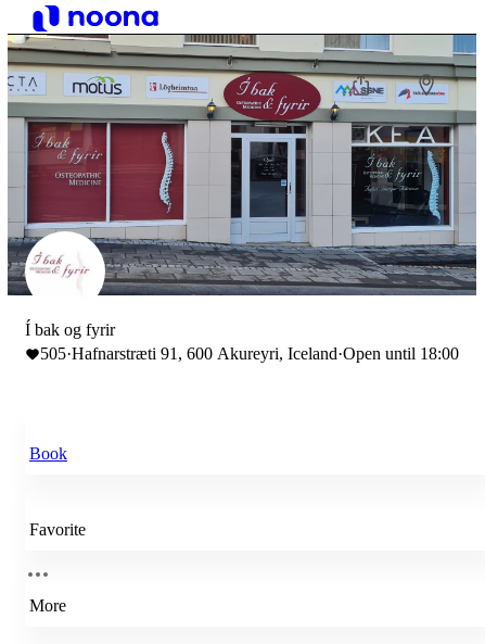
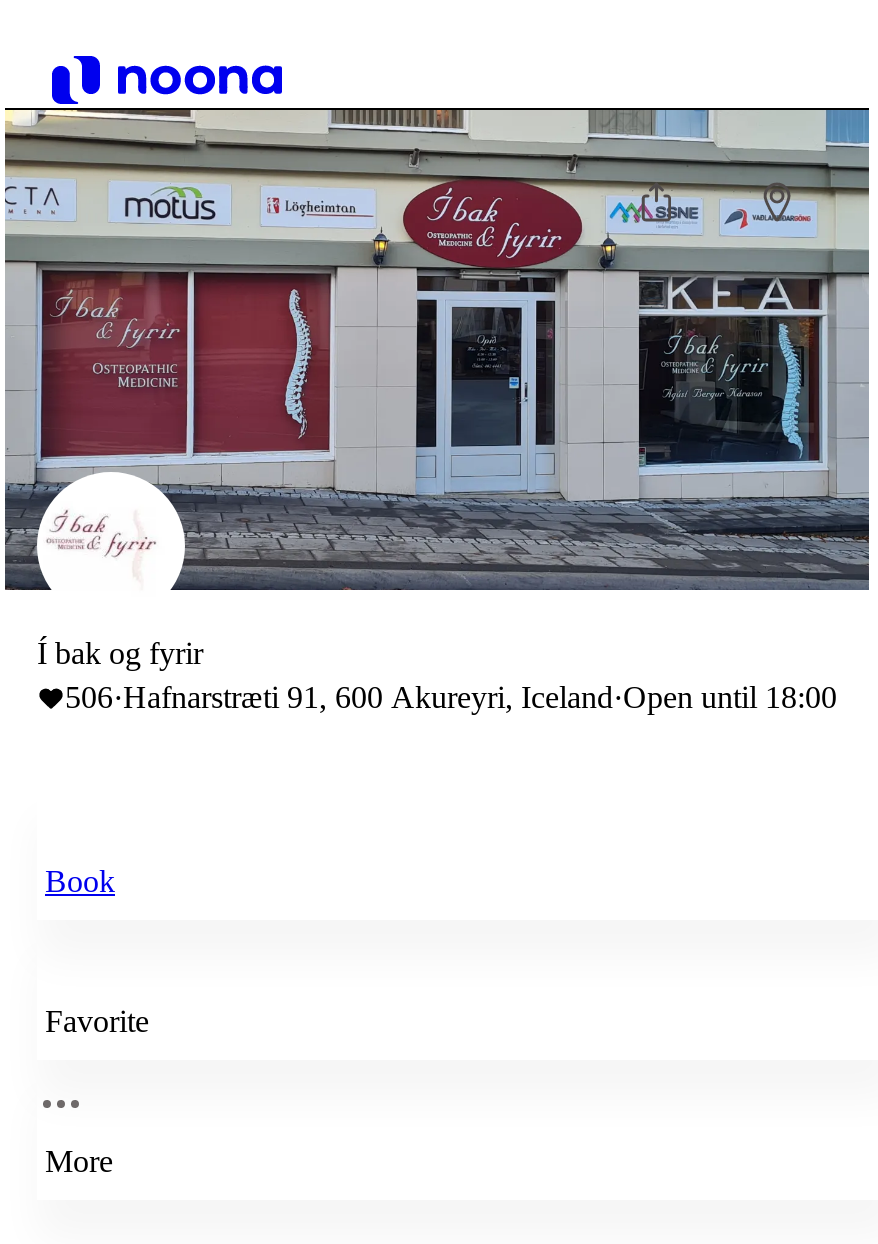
- 505·Hafnarstræti 91, 600 Akureyri, Iceland·Open until 18:00
+ 506·Hafnarstræti 91, 600 Akureyri, Iceland·Open until 18:00
